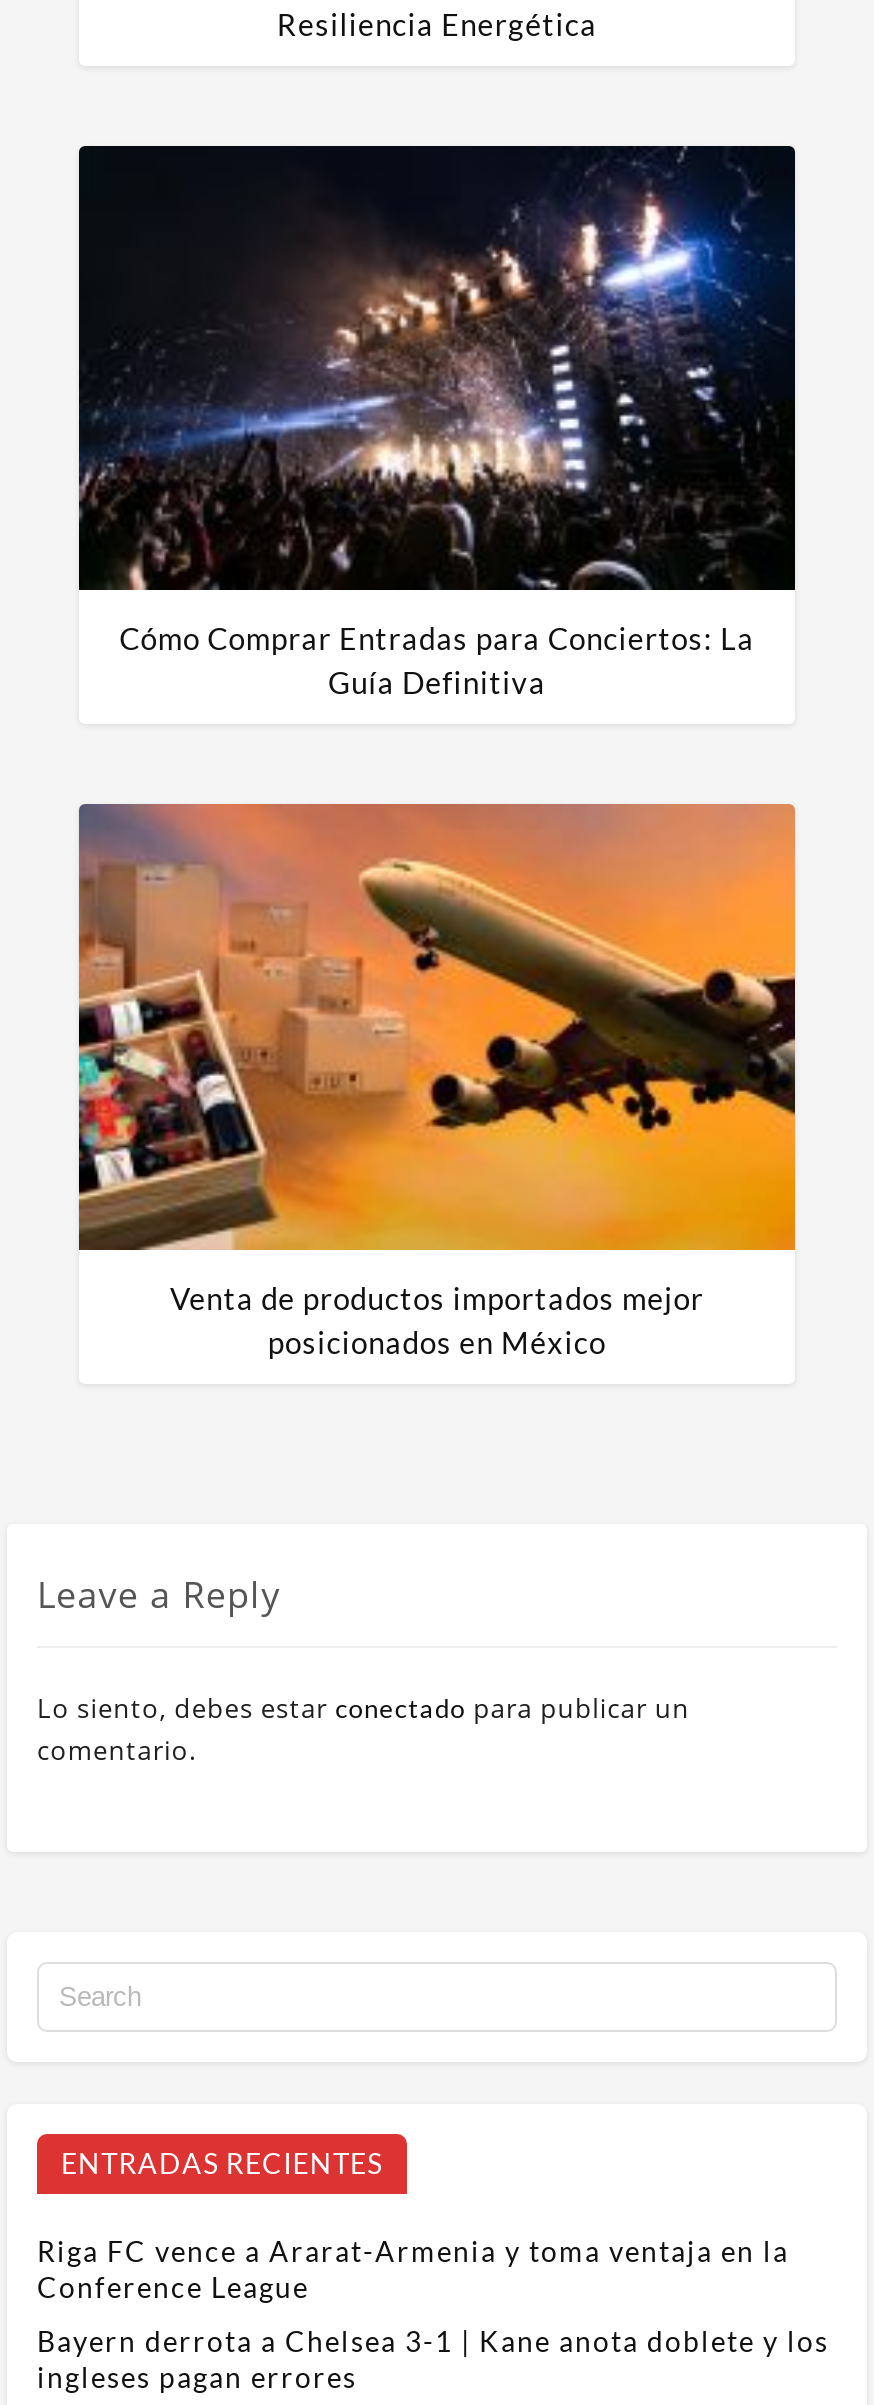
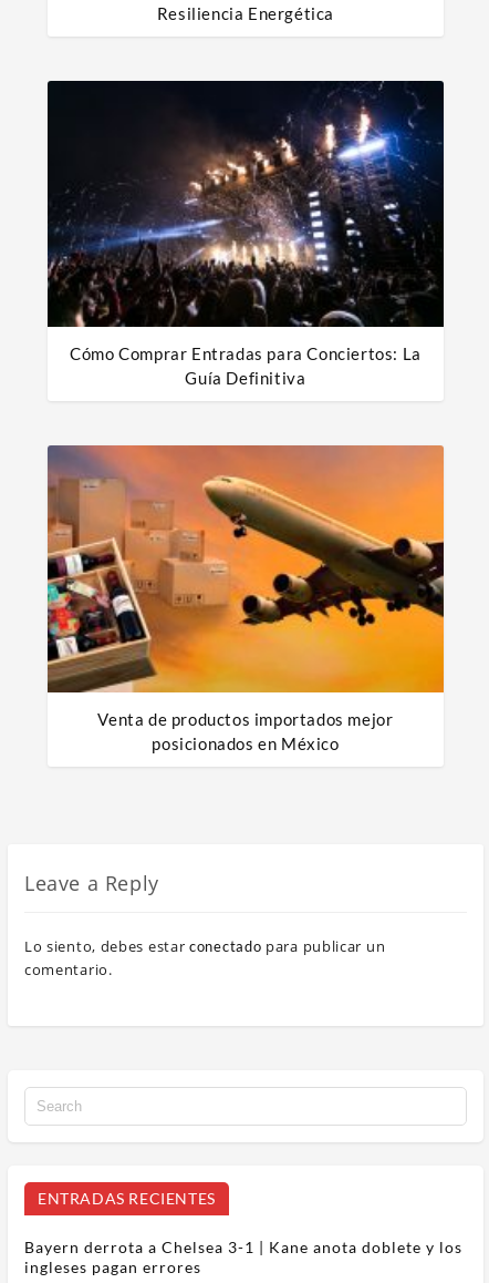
- Riga FC vence a Ararat-Armenia y toma ventaja en la
- Conference League
